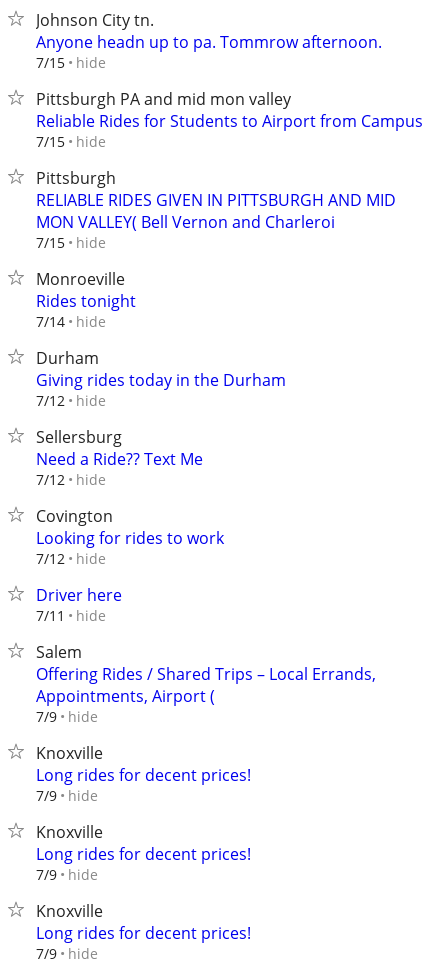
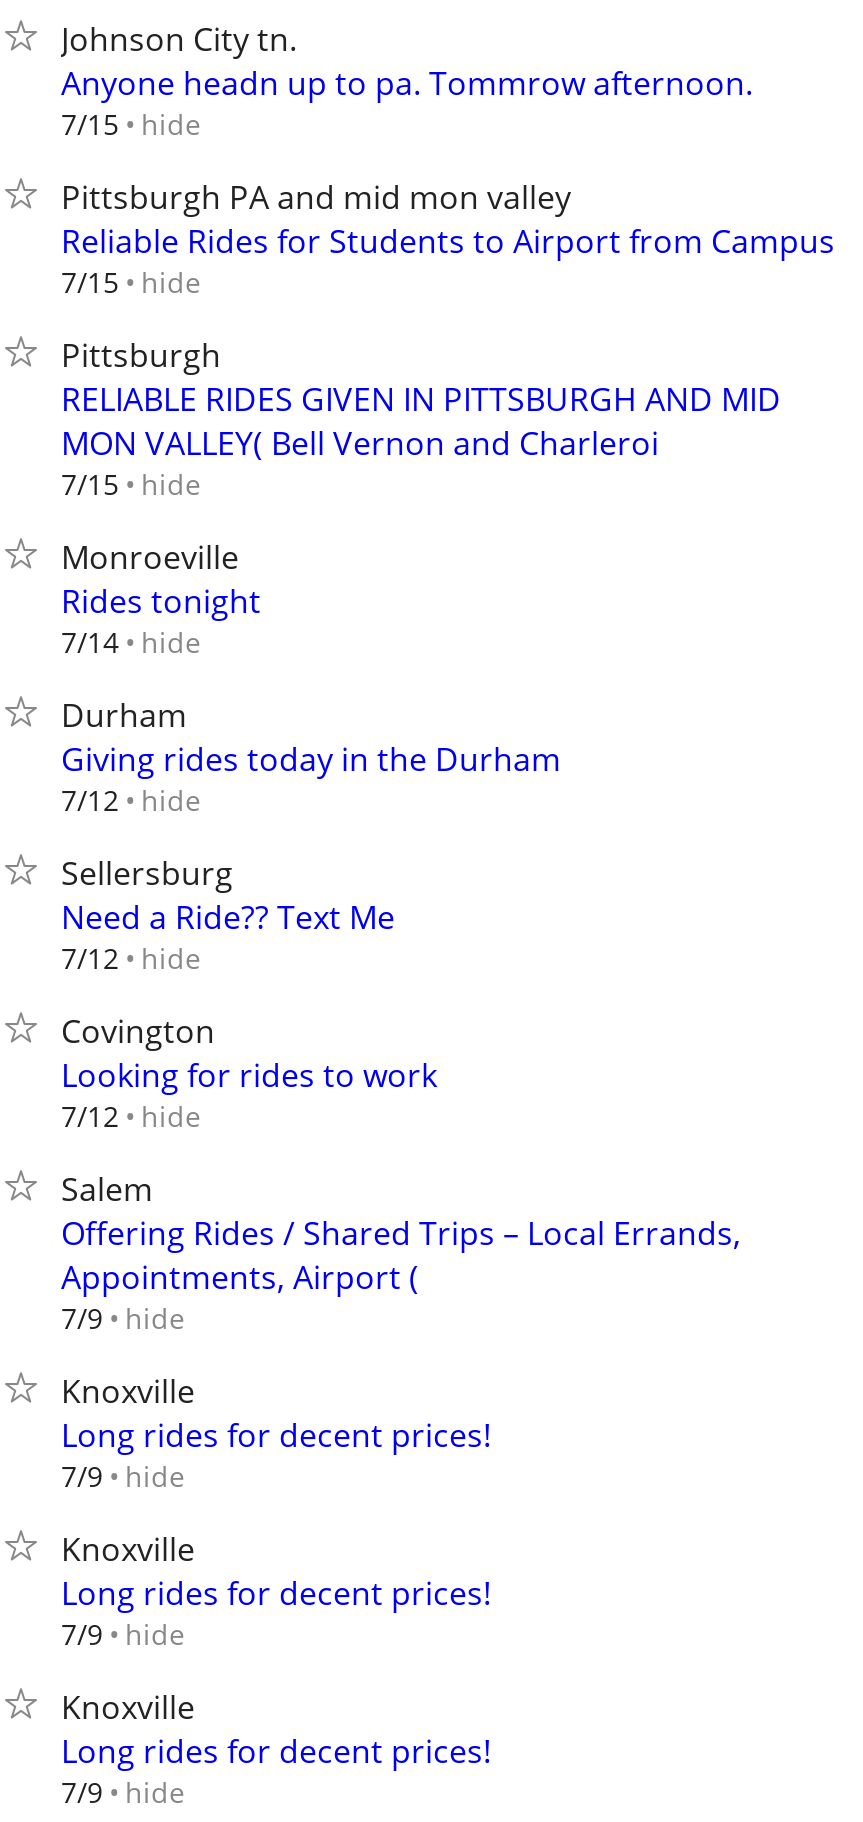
- Driver here
- 7/11 hide
